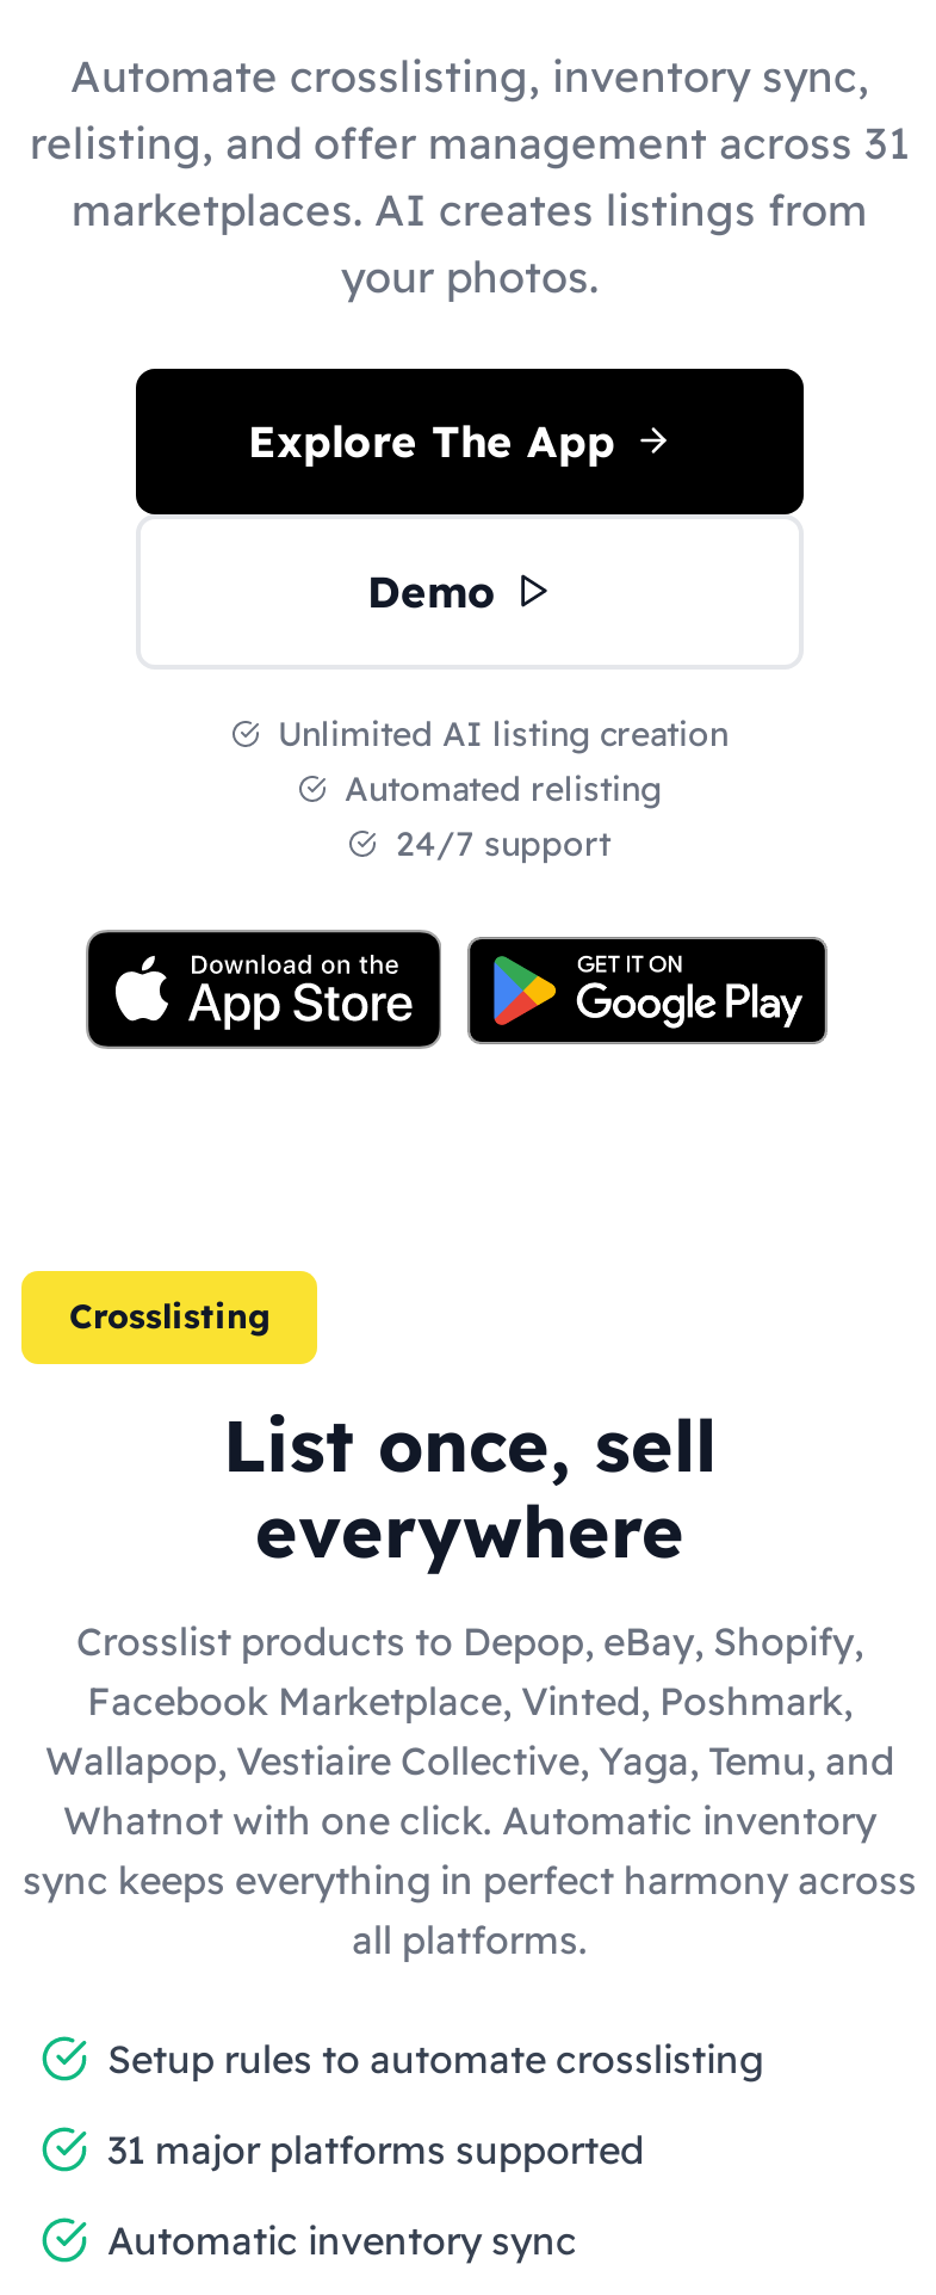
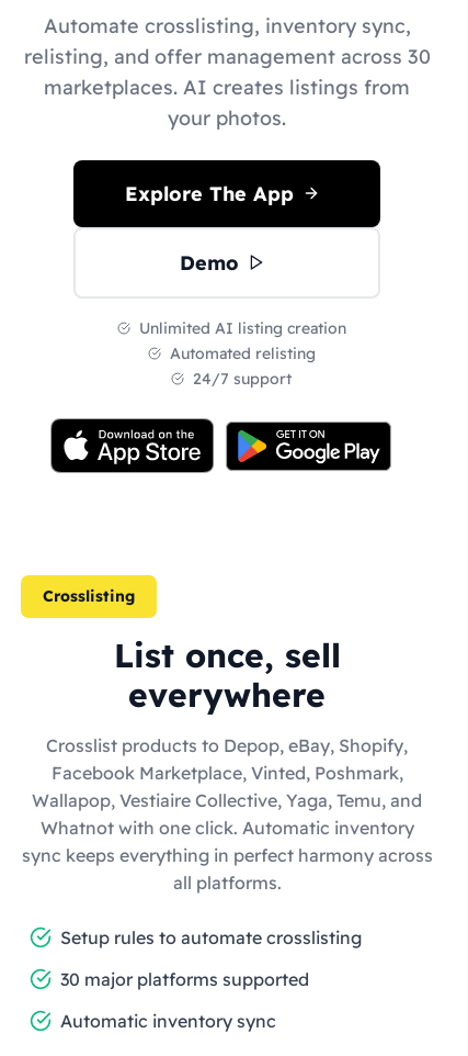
- relisting, and offer management across 31
+ relisting, and offer management across 30

- 31 major platforms supported
+ 30 major platforms supported
